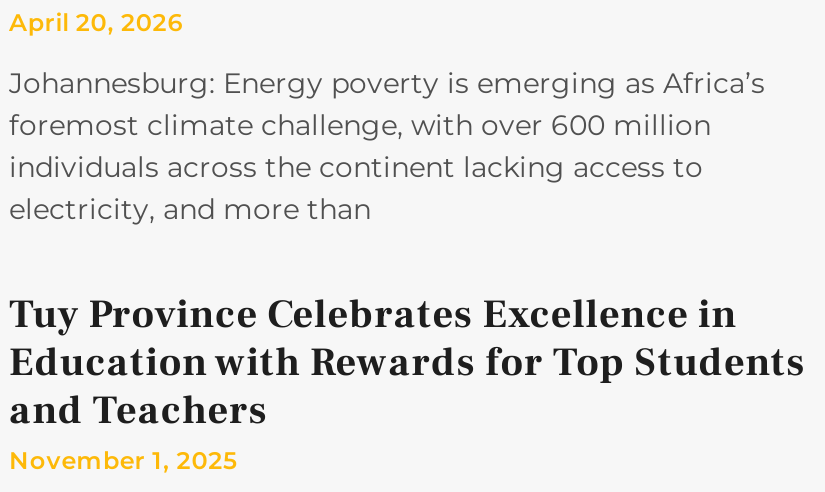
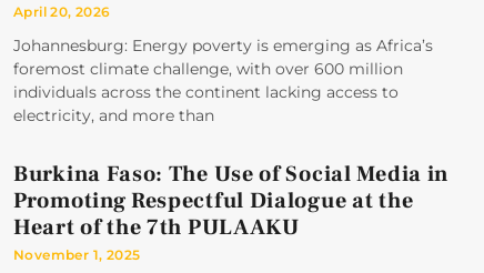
- Tuy Province Celebrates Excellence in
- Education with Rewards for Top Students
- and Teachers
+ Burkina Faso: The Use of Social Media in
+ Promoting Respectful Dialogue at the
+ Heart of the 7th PULAAKU
